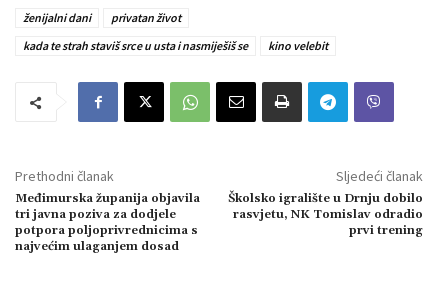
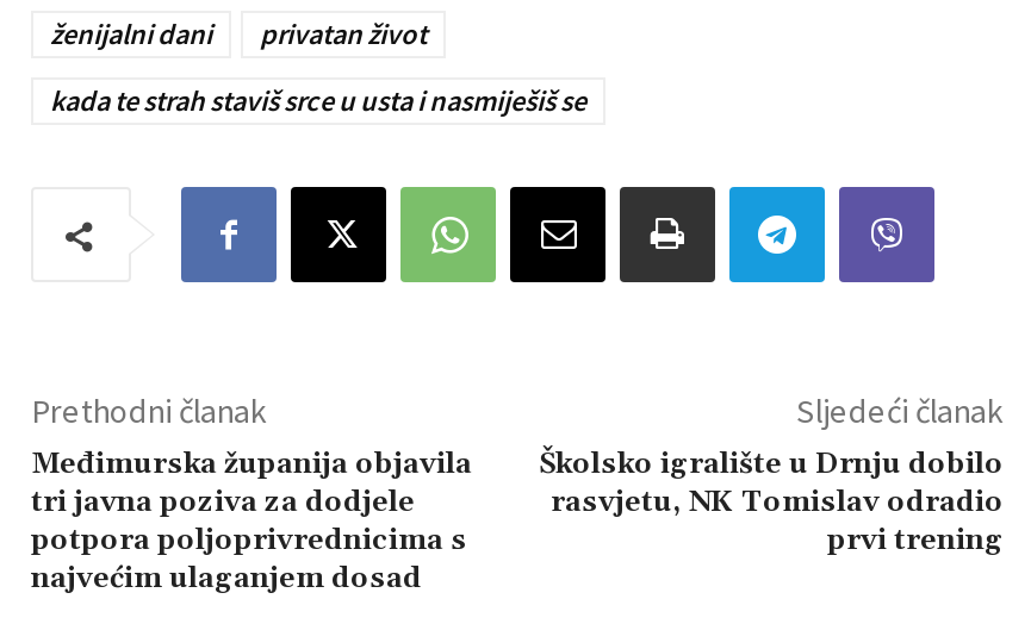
- kino velebit
